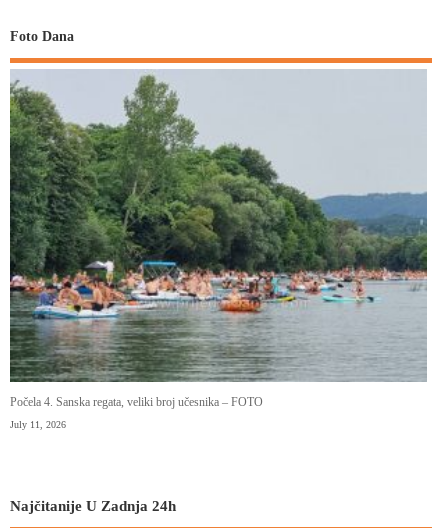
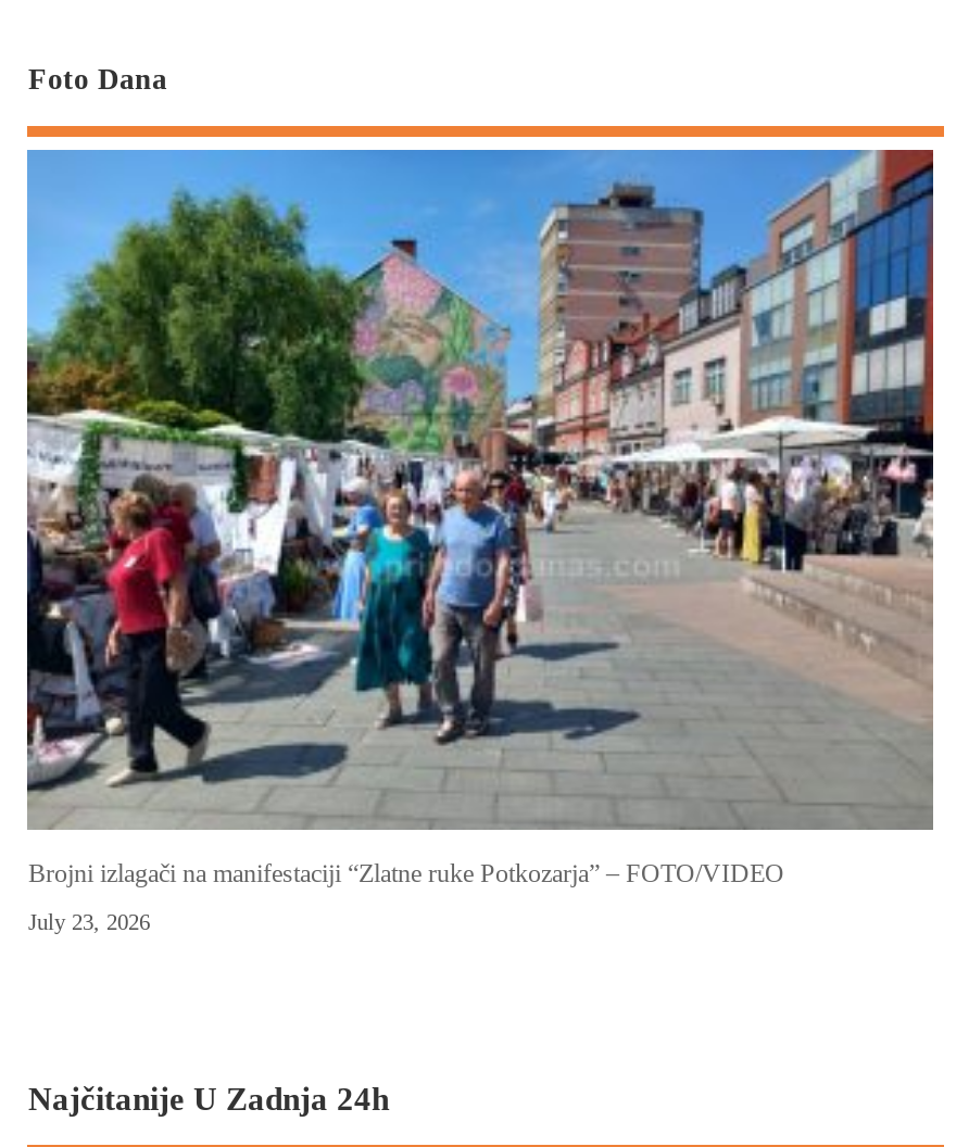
- [image]
- Počela 4. Sanska regata, veliki broj učesnika – FOTO
+ [image]
+ Brojni izlagači na manifestaciji “Zlatne ruke Potkozarja” – FOTO/VIDEO

- July 11, 2026
+ July 23, 2026
